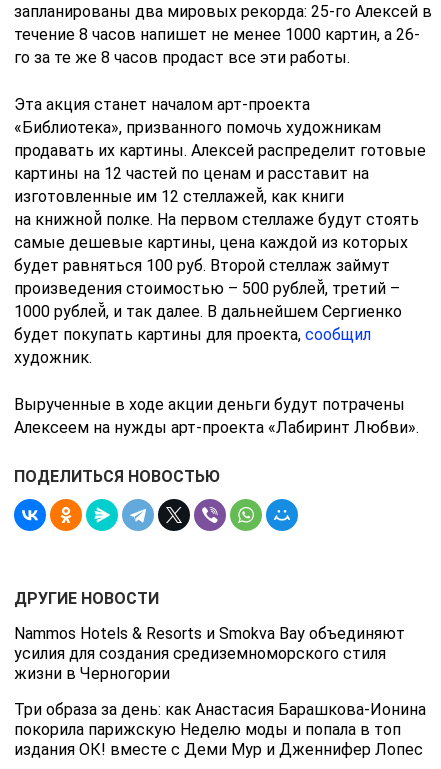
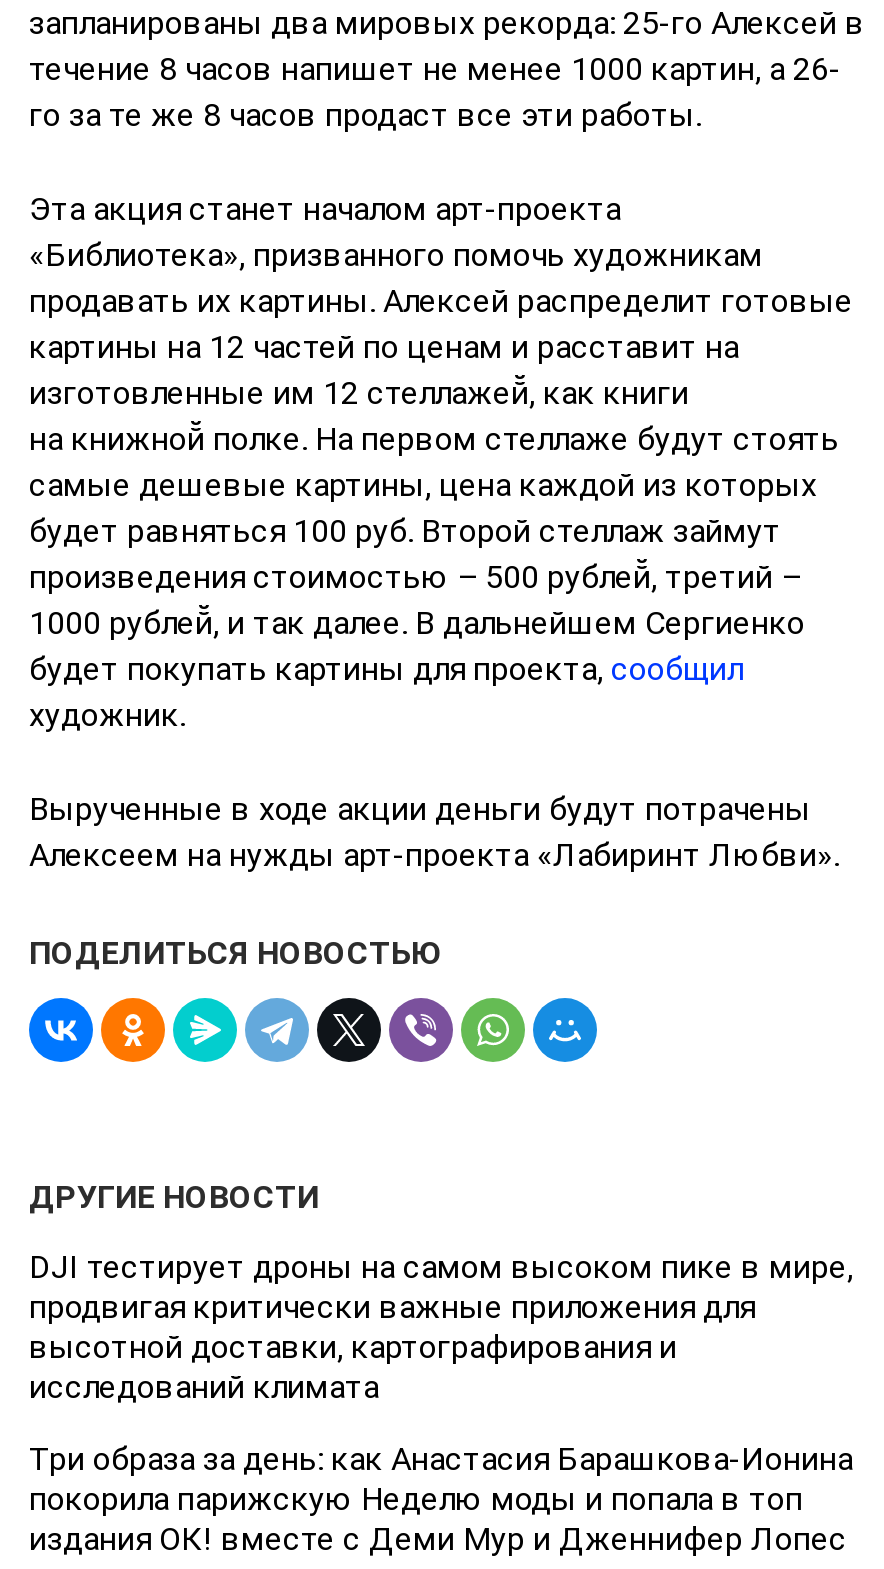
- Nammos Hotels & Resorts и Smokva Bay объединяют
- усилия для создания средиземноморского стиля
- жизни в Черногории
+ DJI тестирует дроны на самом высоком пике в мире,
+ продвигая критически важные приложения для
+ высотной доставки, картографирования и
+ исследований климата
